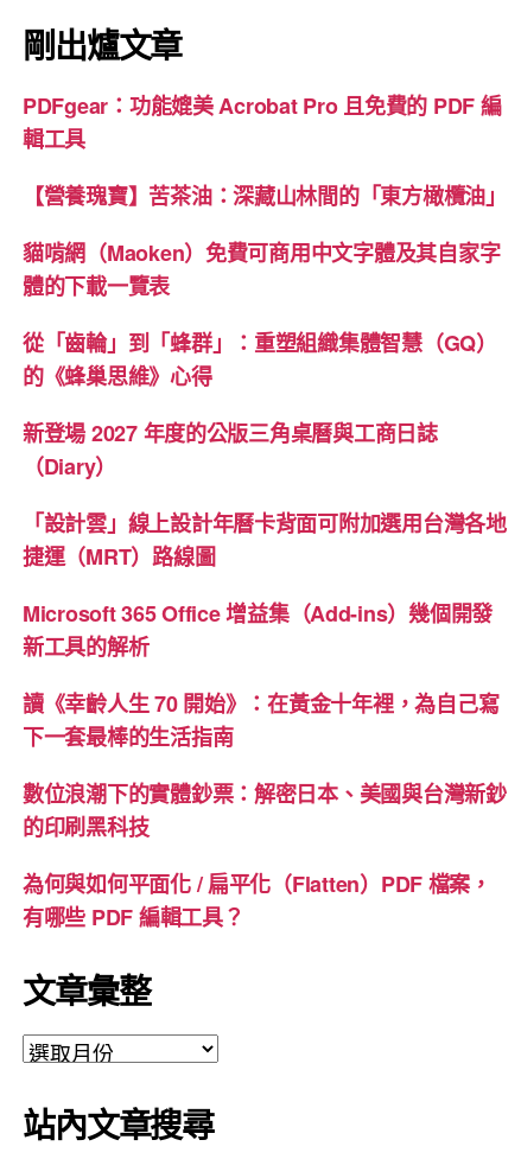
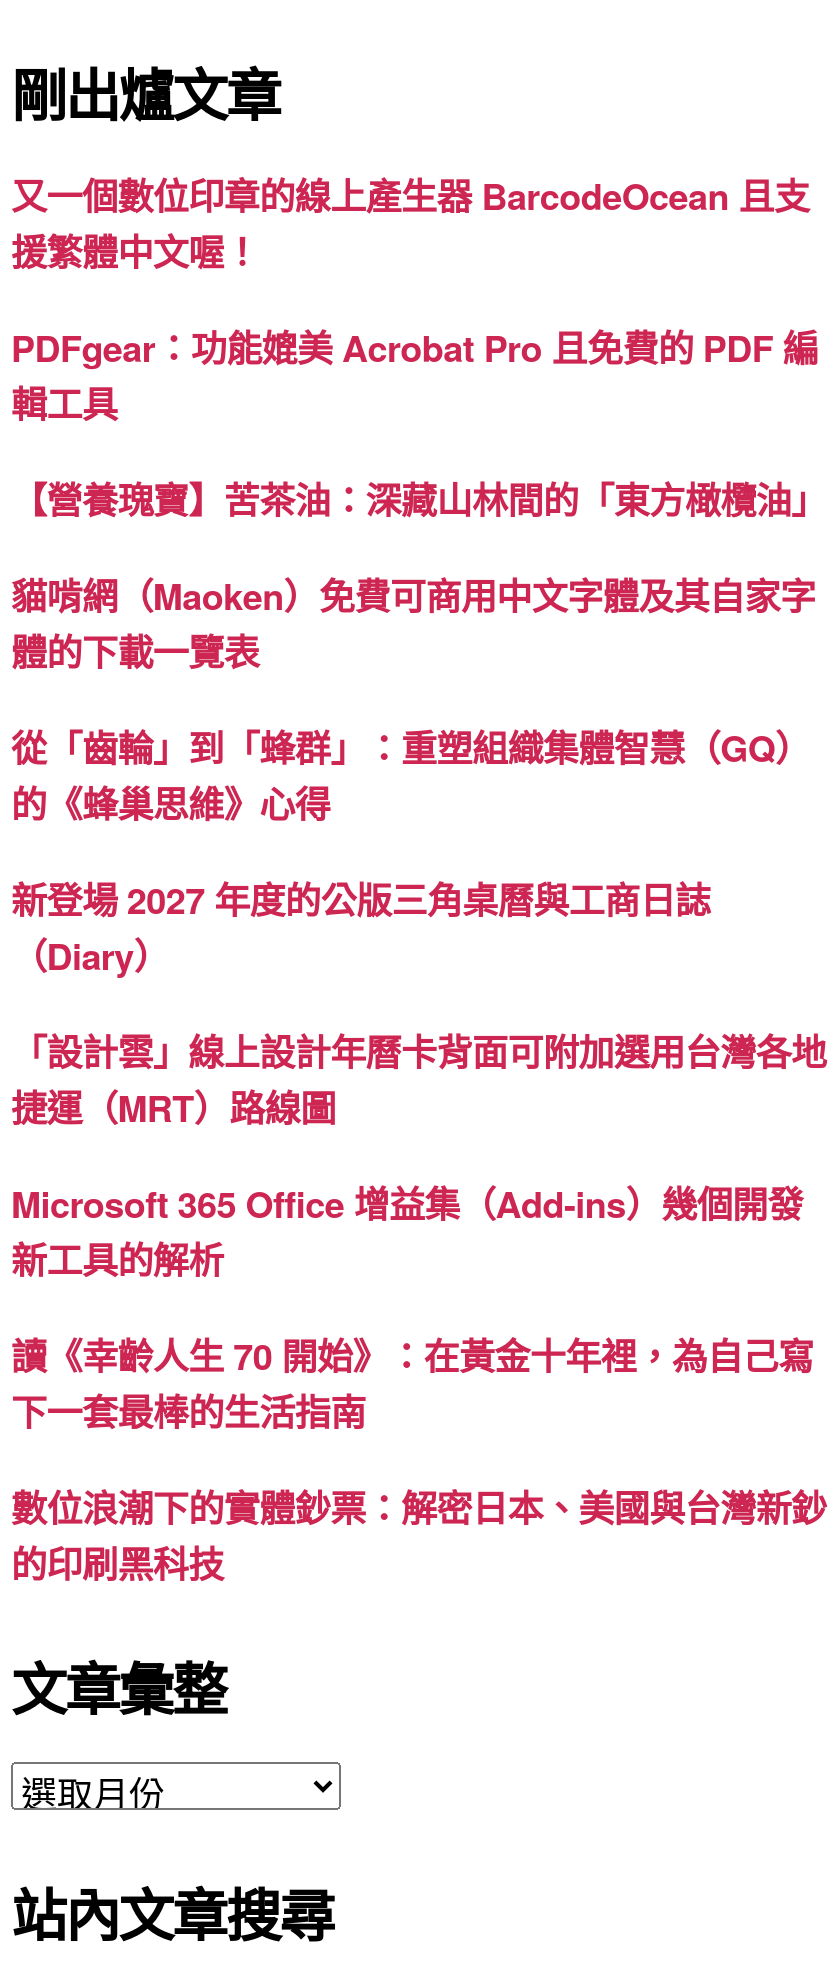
+ 又一個數位印章的線上產生器 BarcodeOcean 且支
+ 援繁體中文喔！

moved down: PDFgear：功能媲美 Acrobat Pro 且免費的 PDF 編 | 輯工具 | 【營養瑰寶】苦茶油：深藏山林間的「東方橄欖油」 | ... | 數位浪潮下的實體鈔票：解密日本、美國與台灣新鈔 | 的印刷黑科技

- 為何與如何平面化 / 扁平化（Flatten）PDF 檔案，
- 有哪些 PDF 編輯工具？
